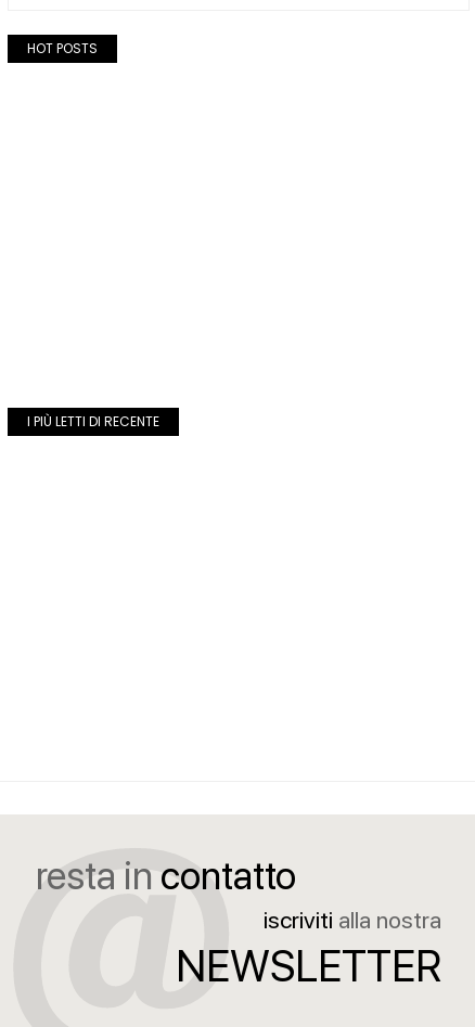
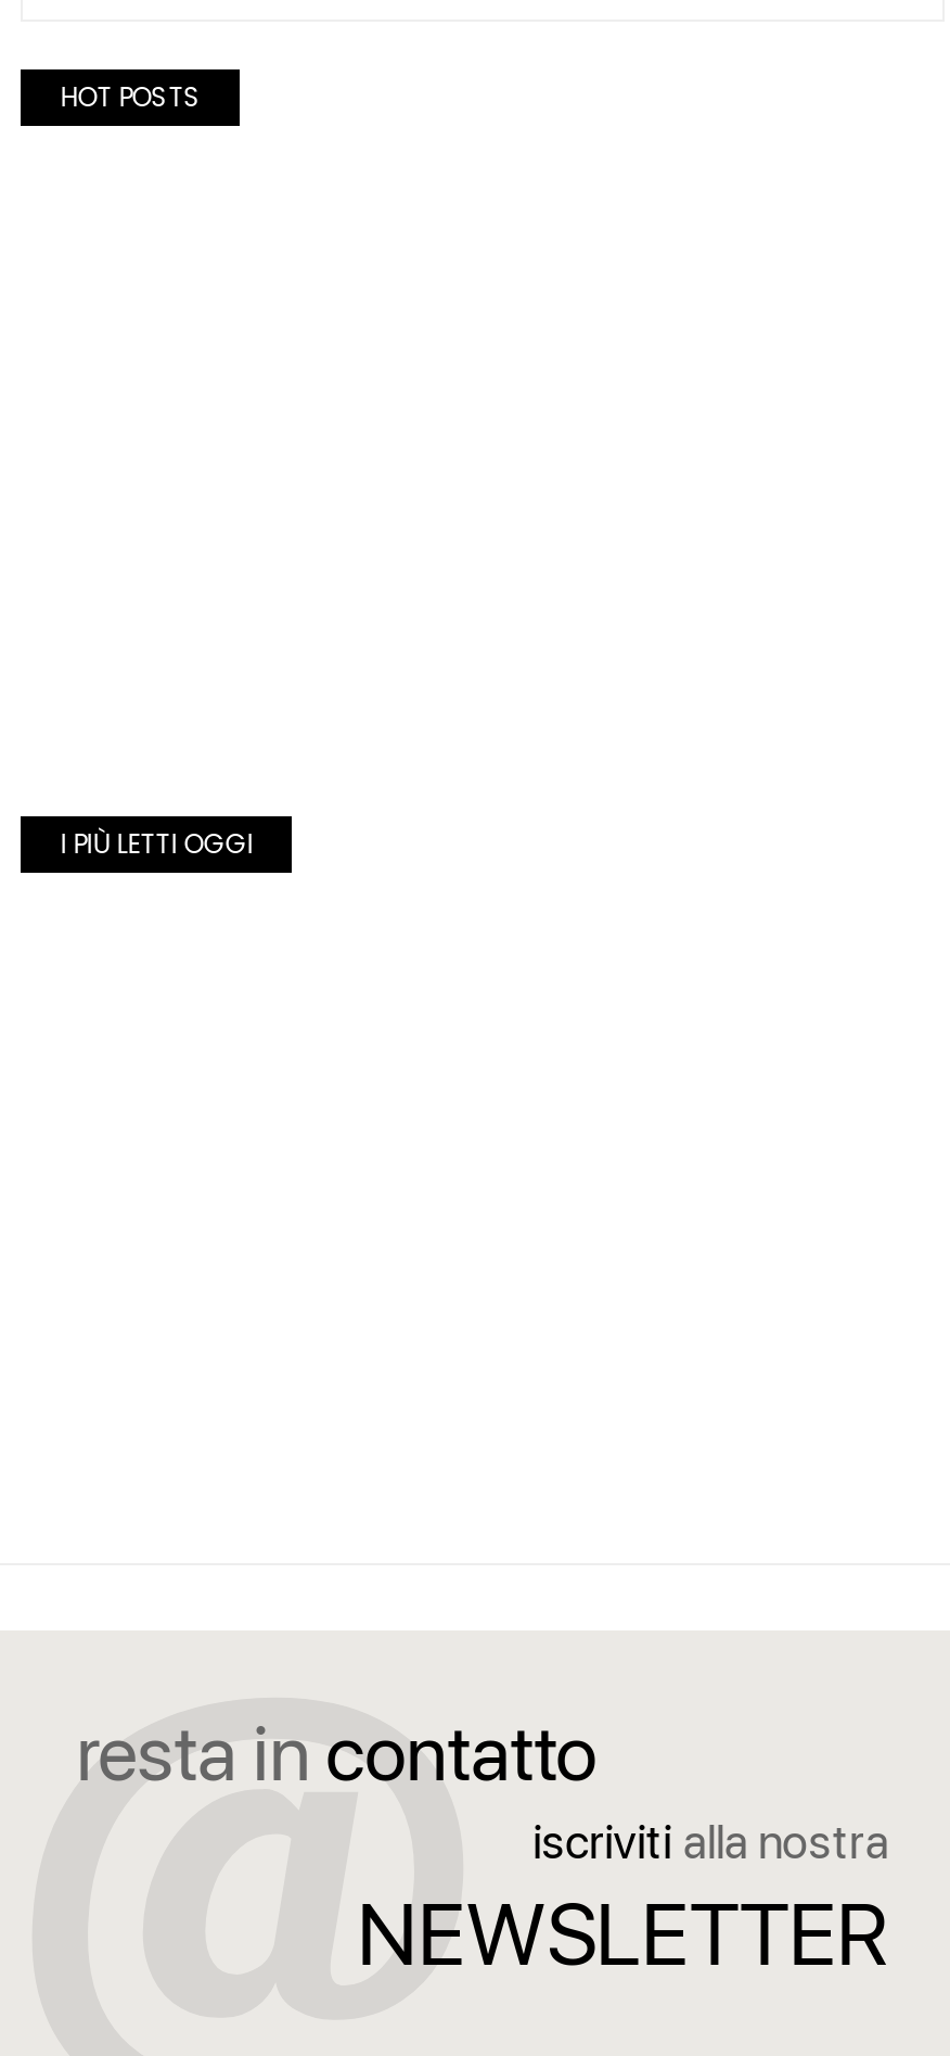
- I PIÙ LETTI DI RECENTE
+ I PIÙ LETTI OGGI
